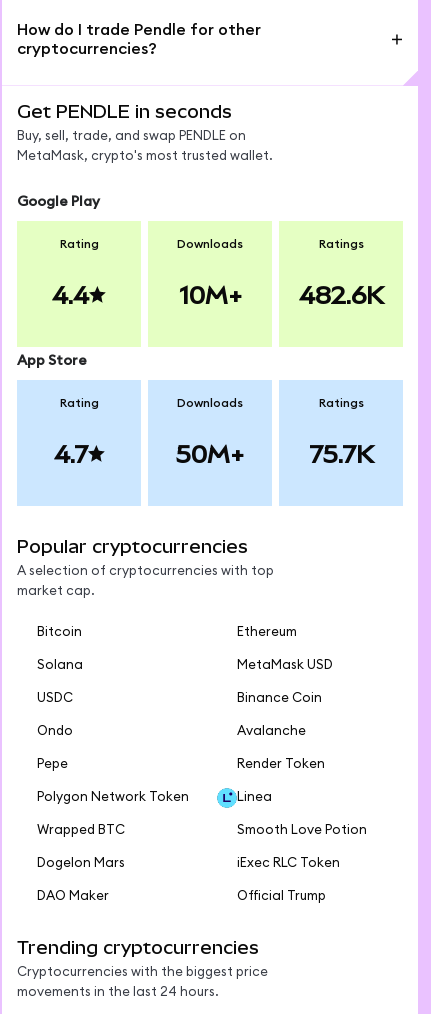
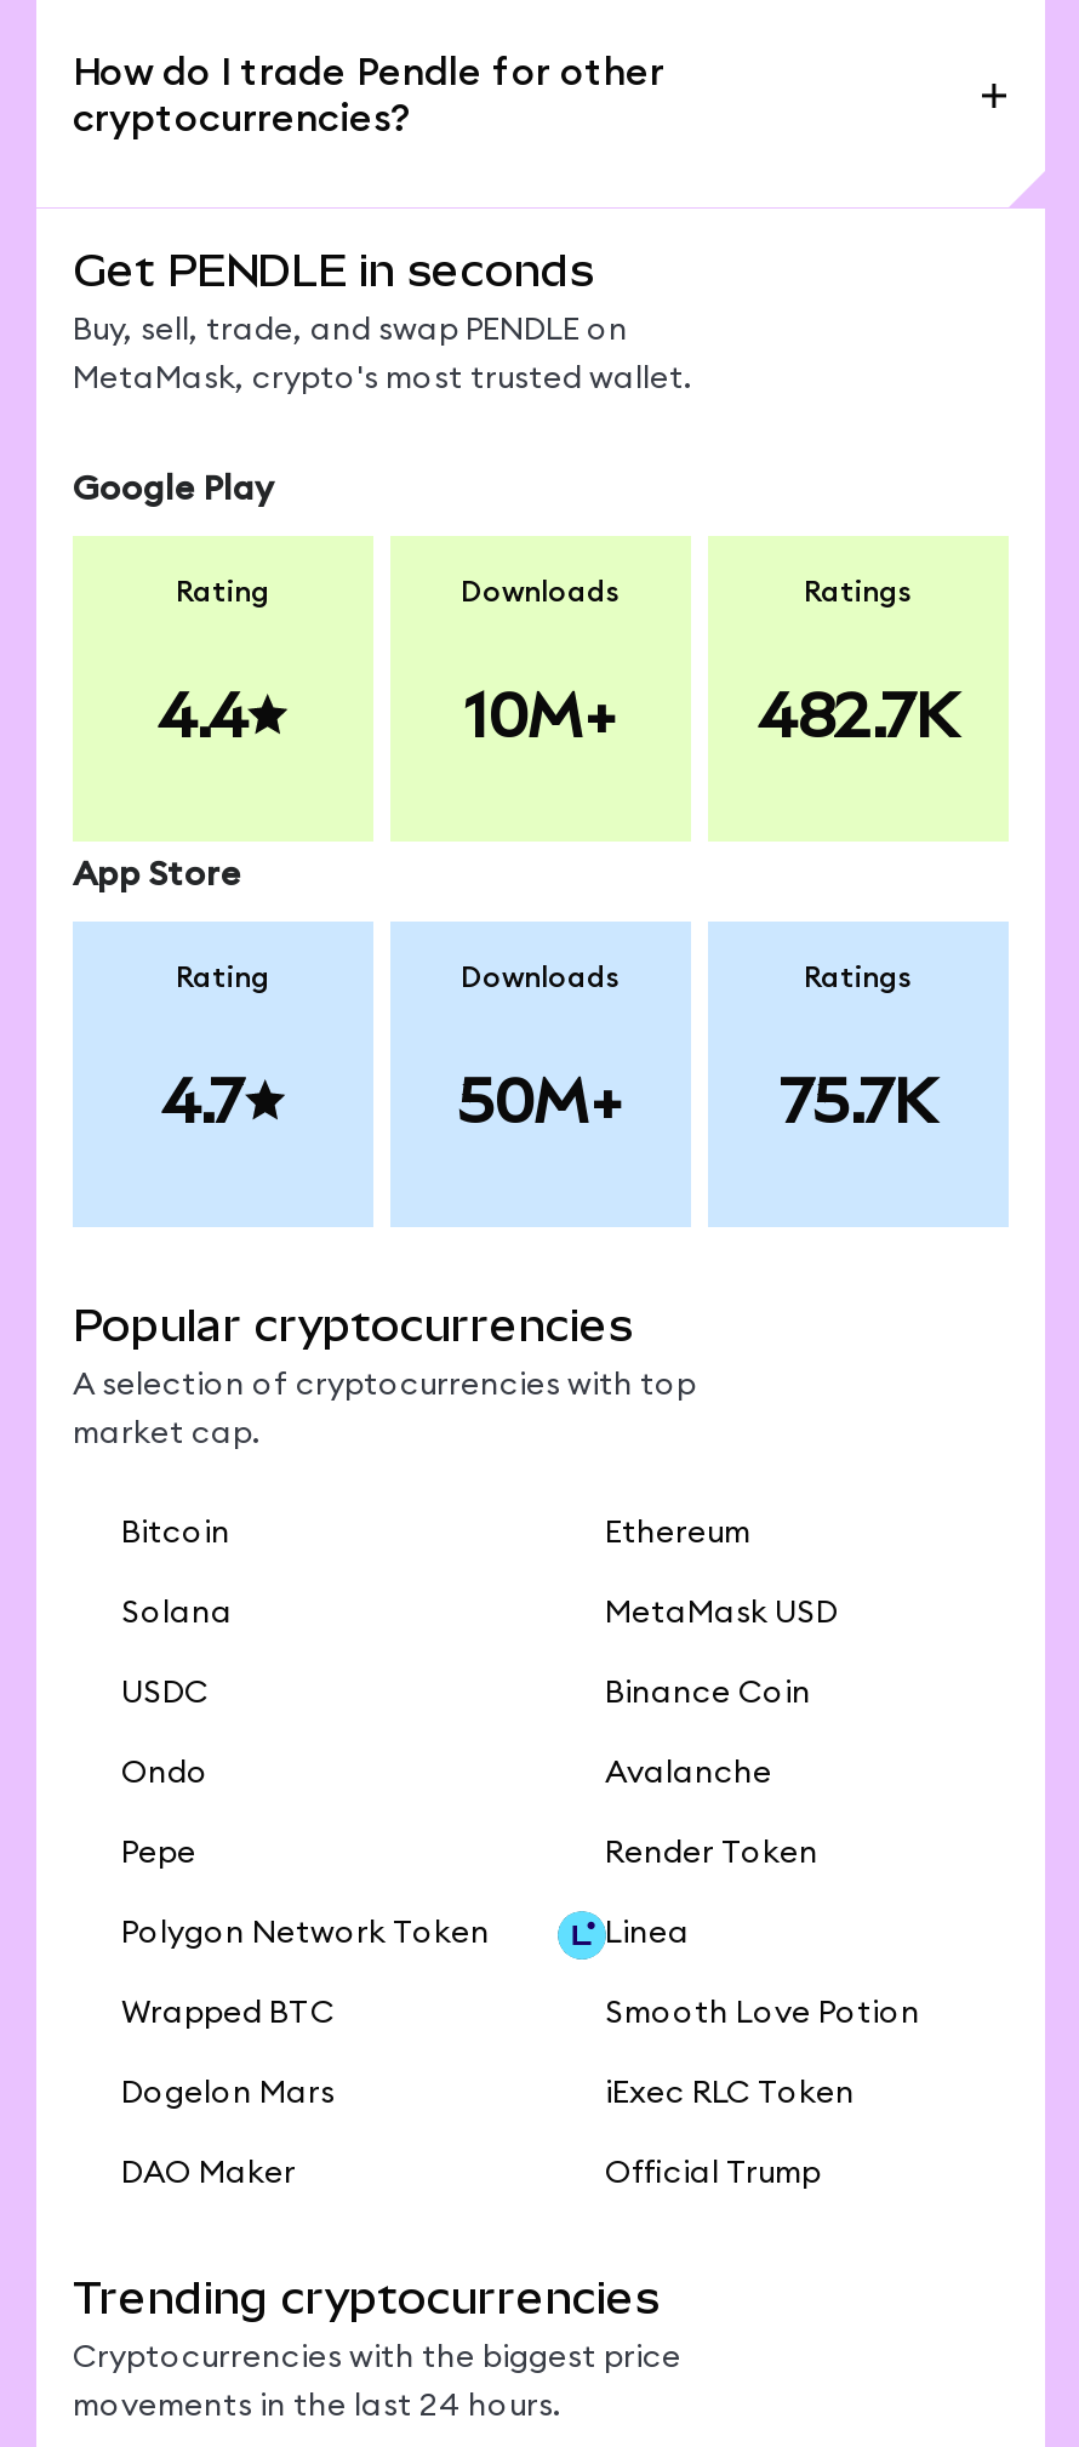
- 482.6K
+ 482.7K
